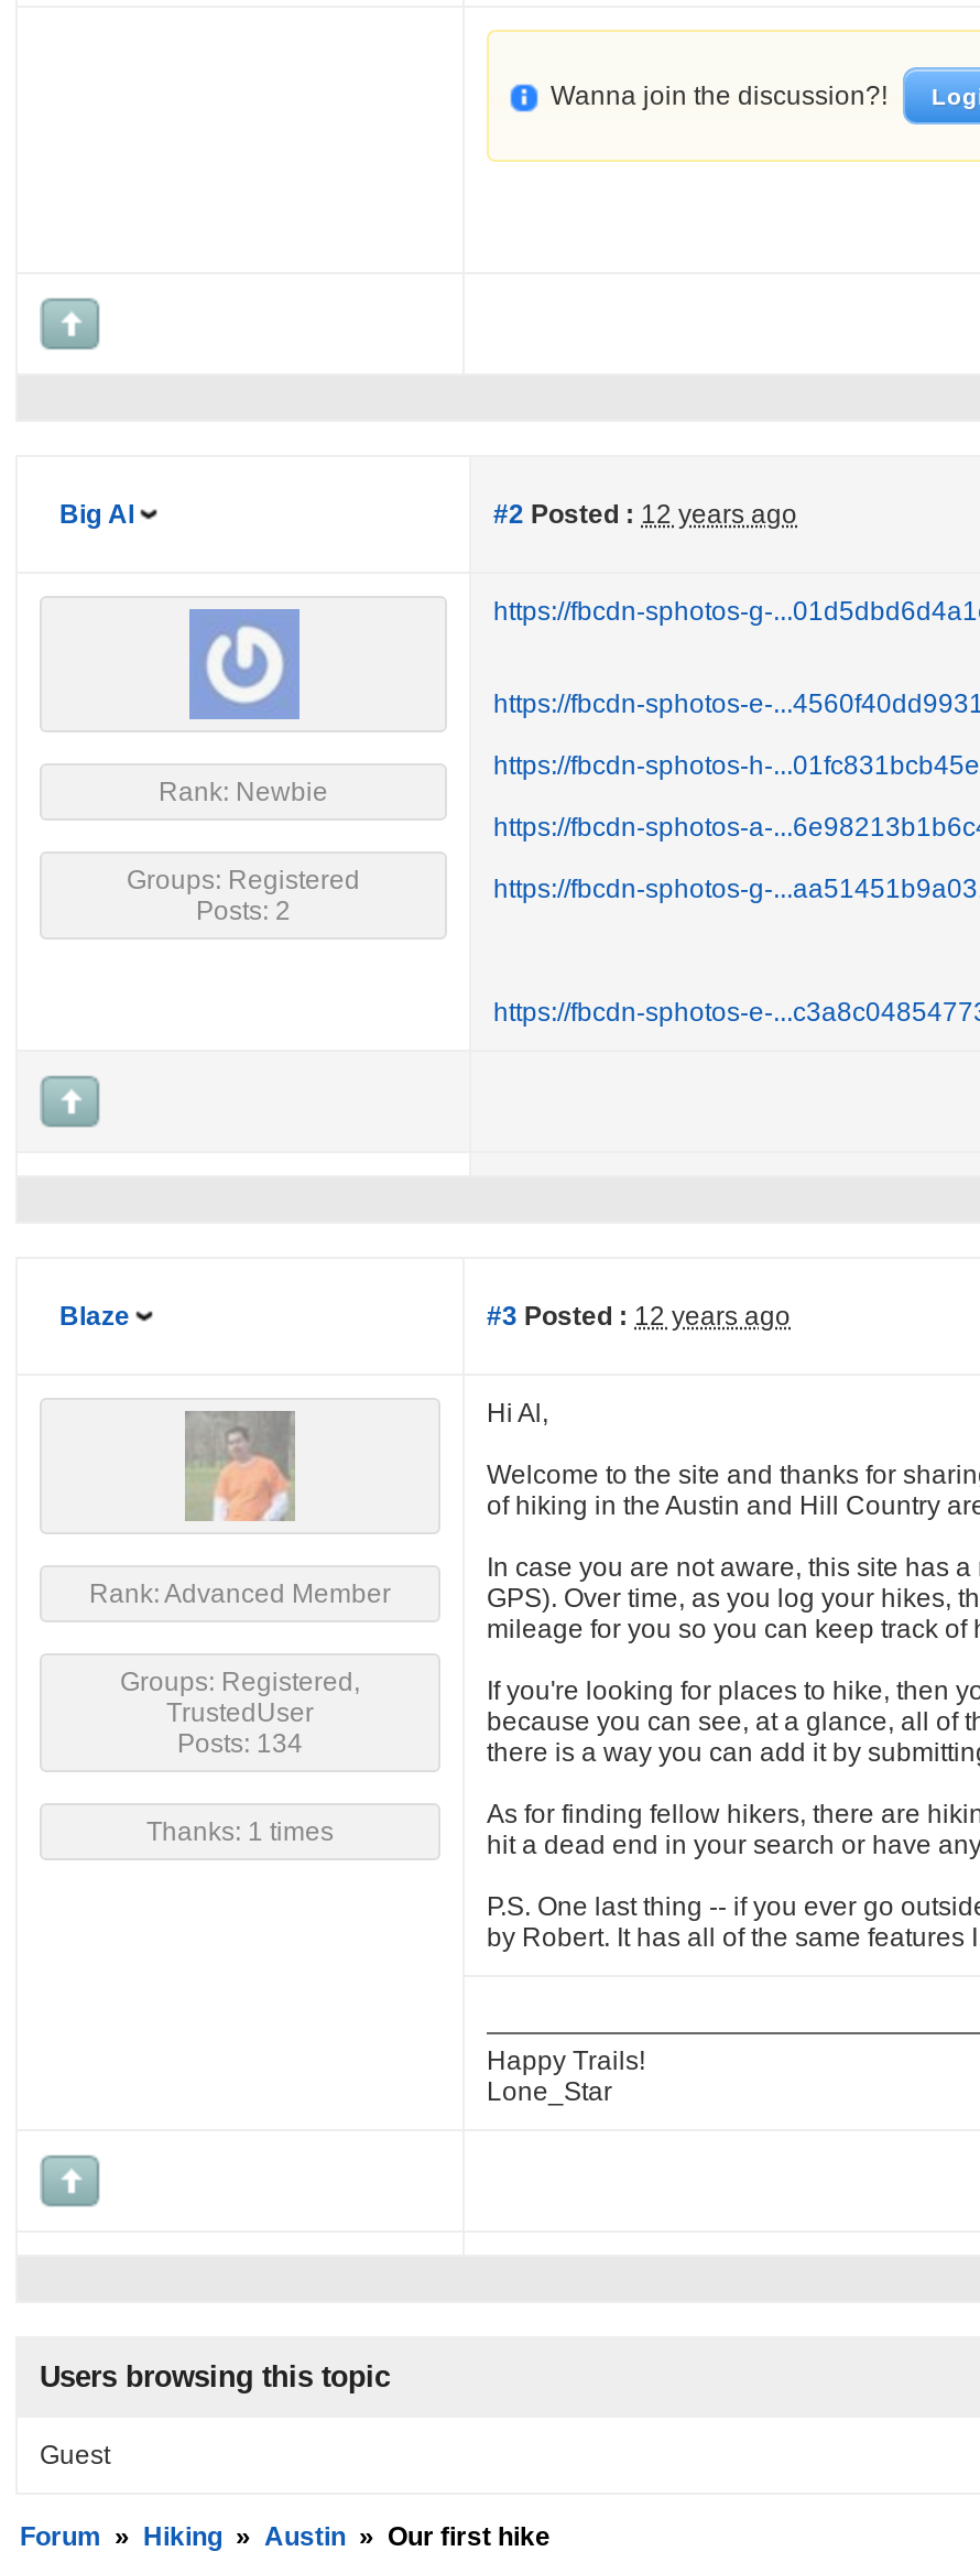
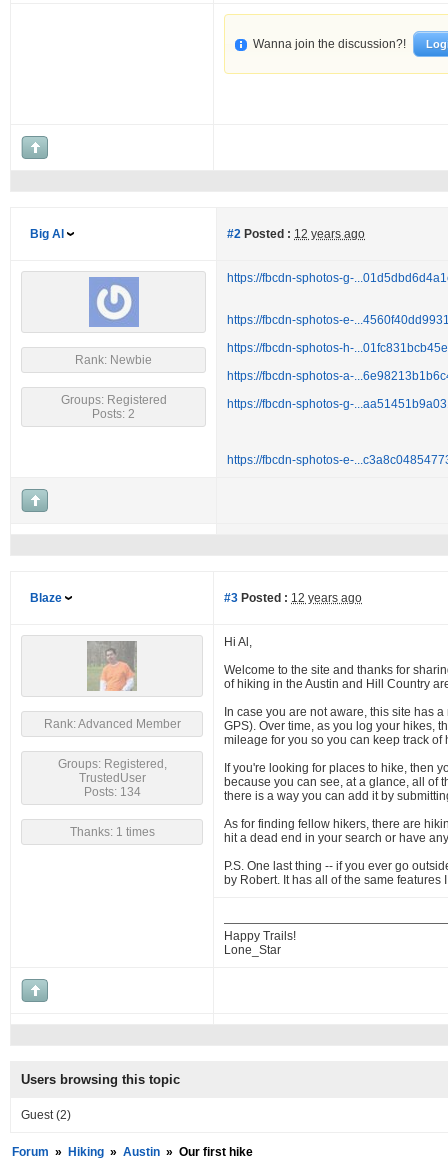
- Guest
+ Guest (2)
